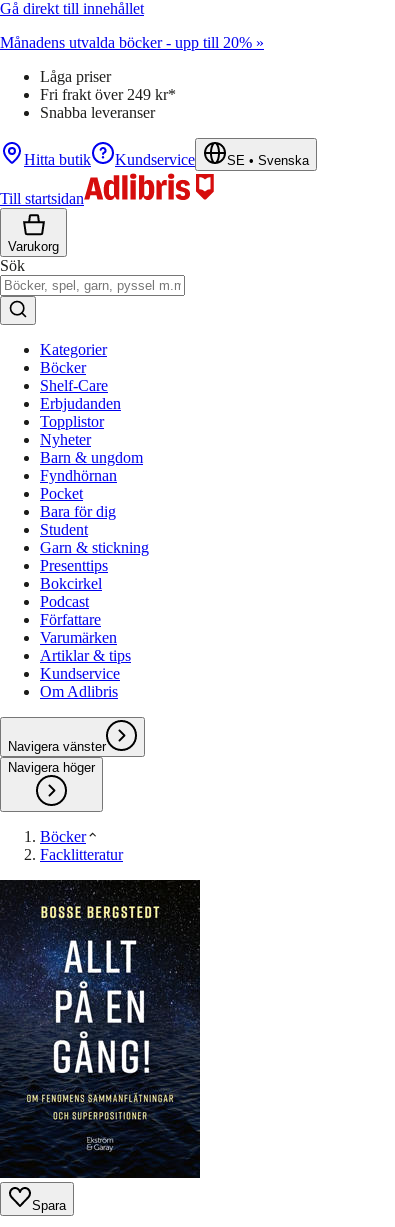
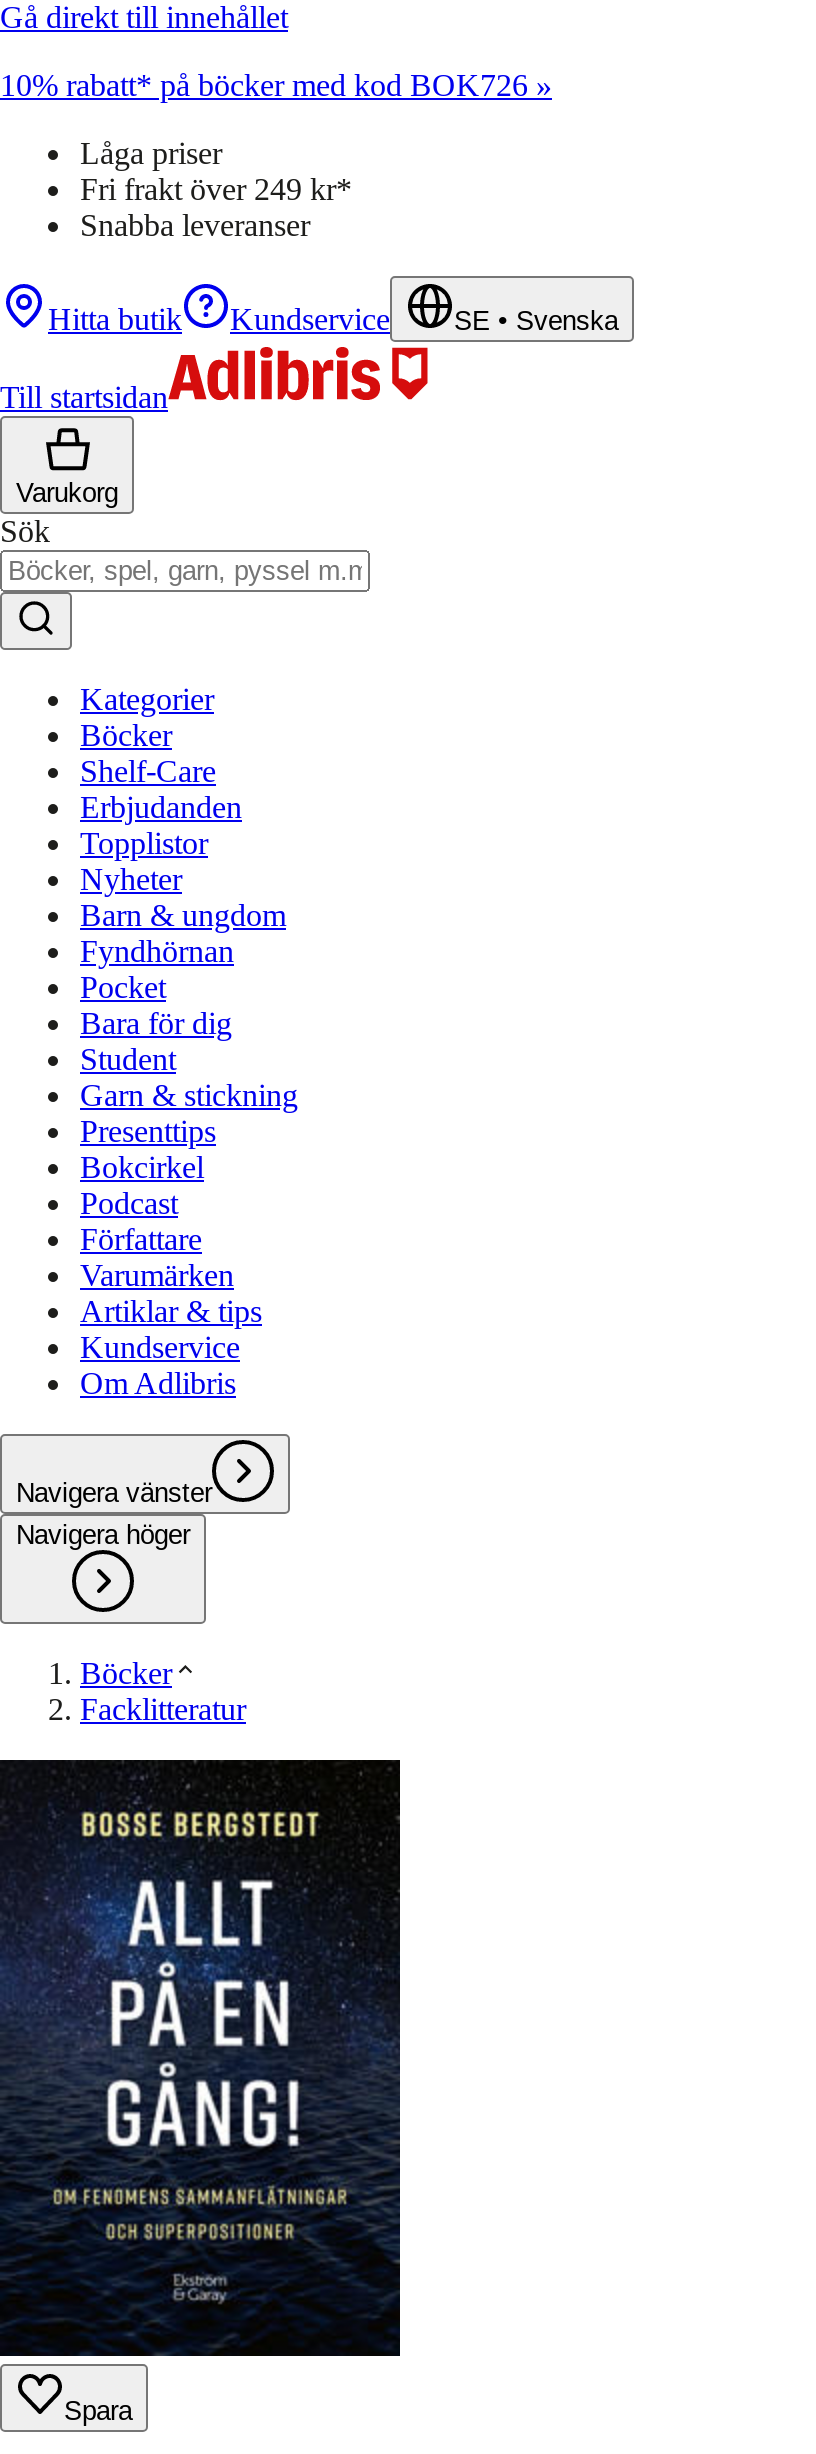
- Månadens utvalda böcker - upp till 20% »
+ 10% rabatt* på böcker med kod BOK726 »
